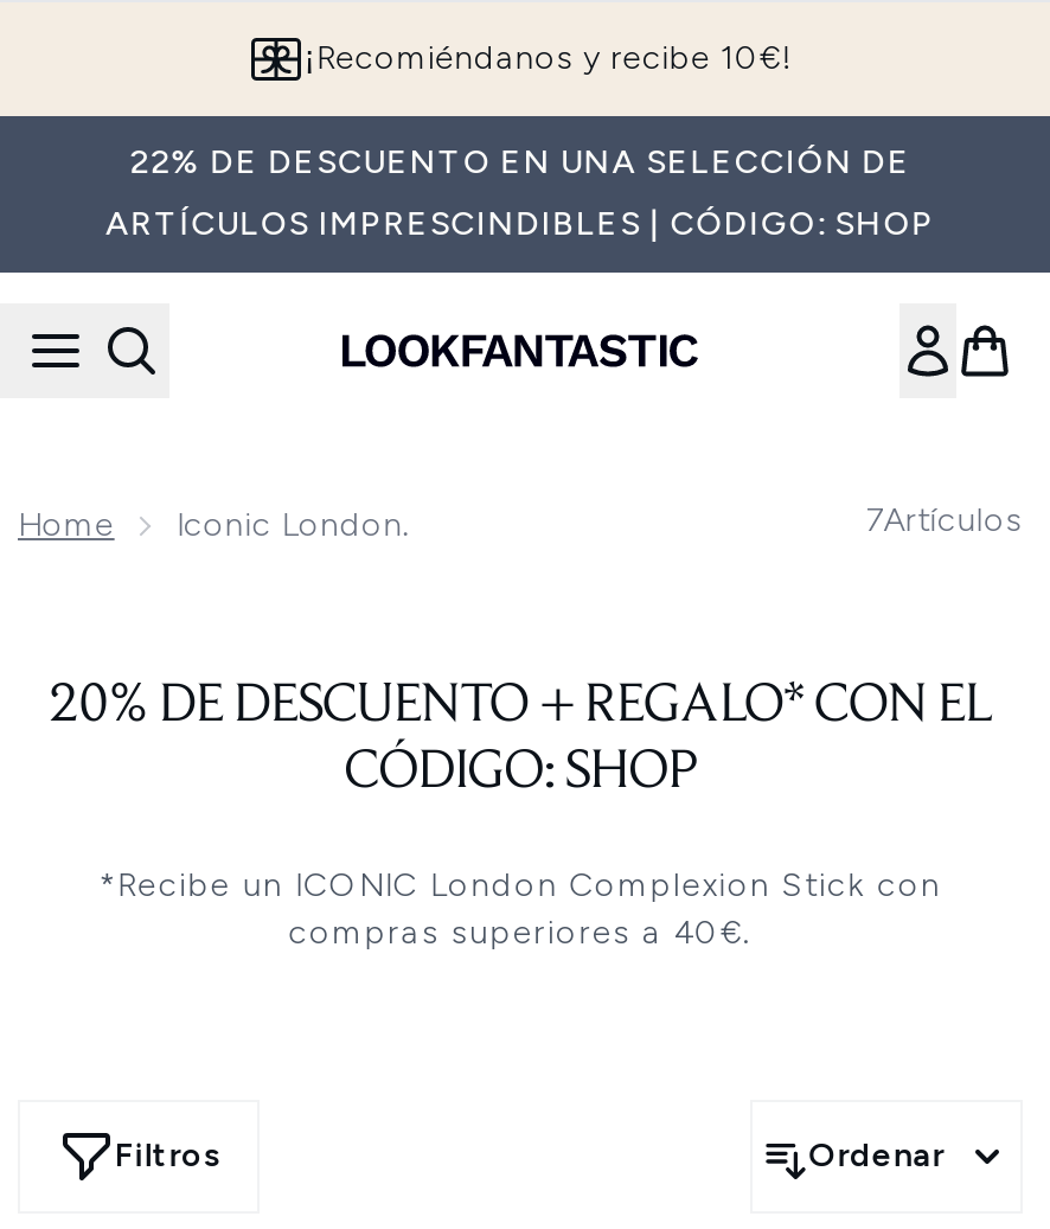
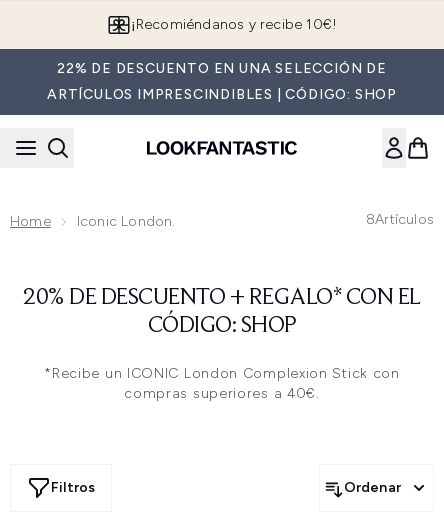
- 7Artículos
+ 8Artículos
